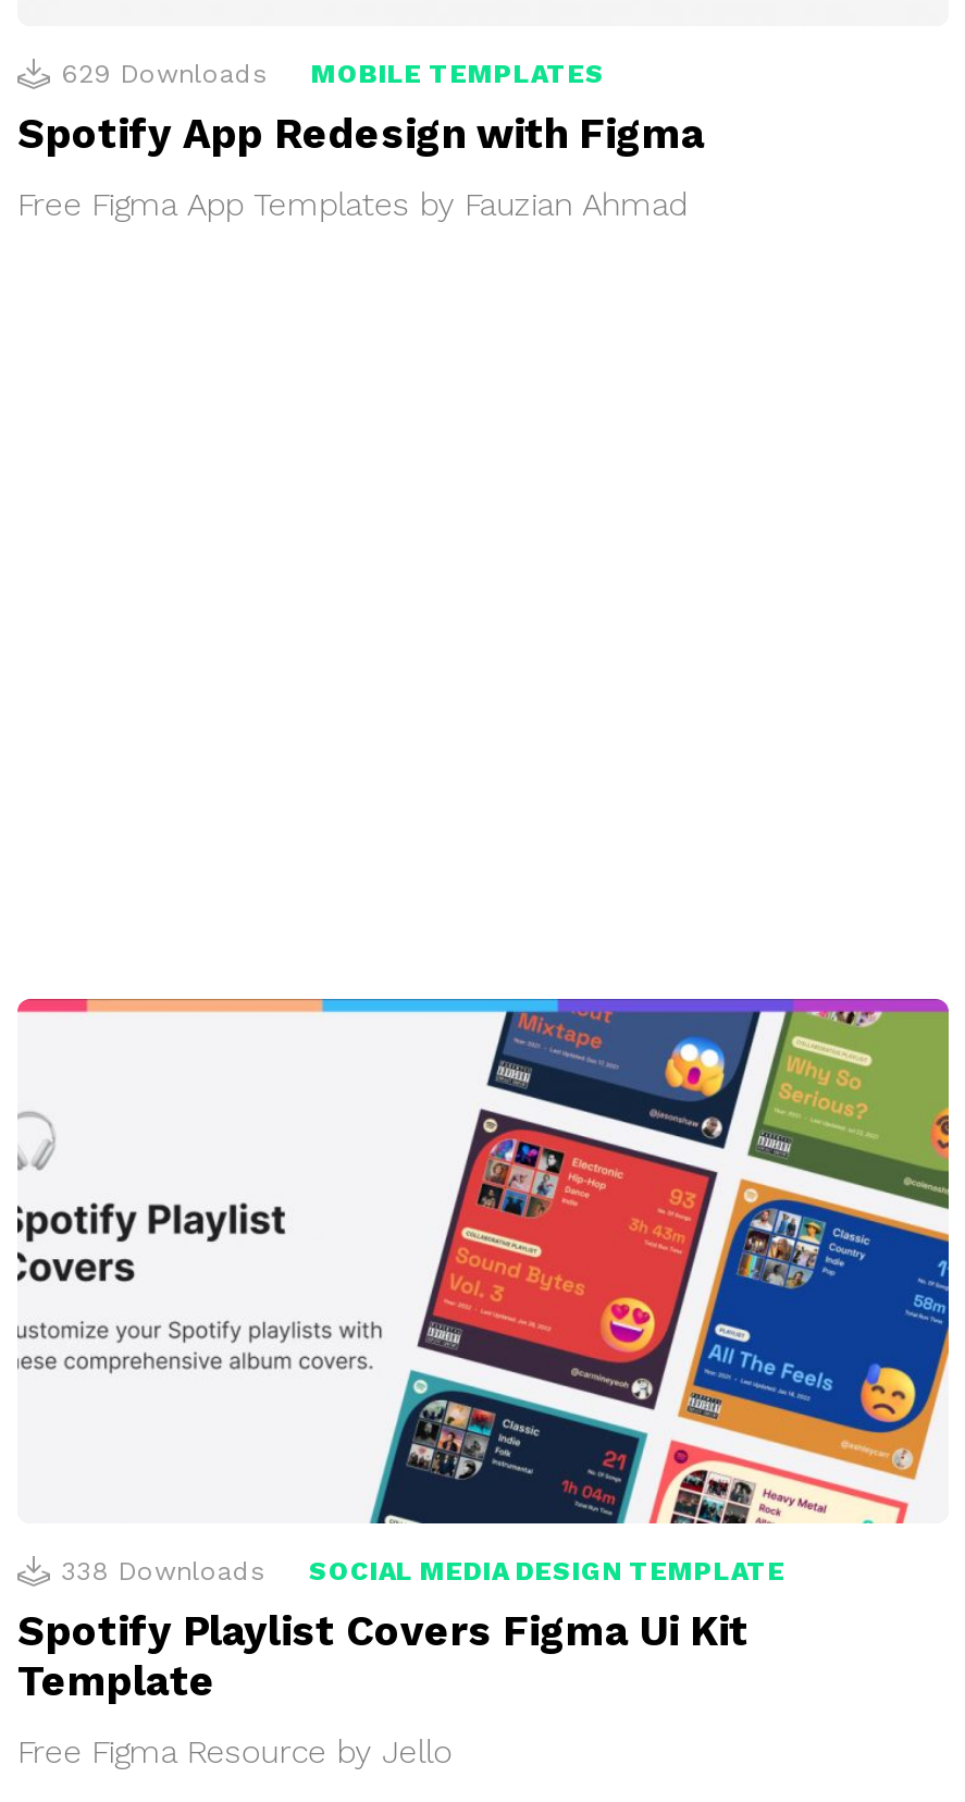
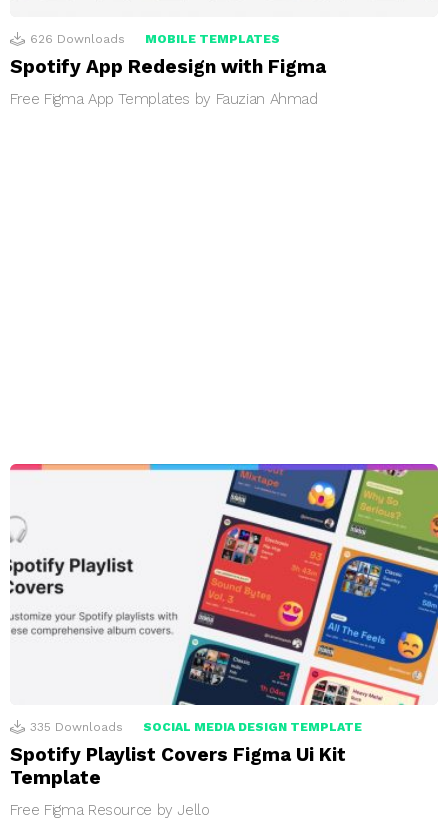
- 629 Downloads MOBILE TEMPLATES
+ 626 Downloads MOBILE TEMPLATES

- 338 Downloads SOCIAL MEDIA DESIGN TEMPLATE
+ 335 Downloads SOCIAL MEDIA DESIGN TEMPLATE
